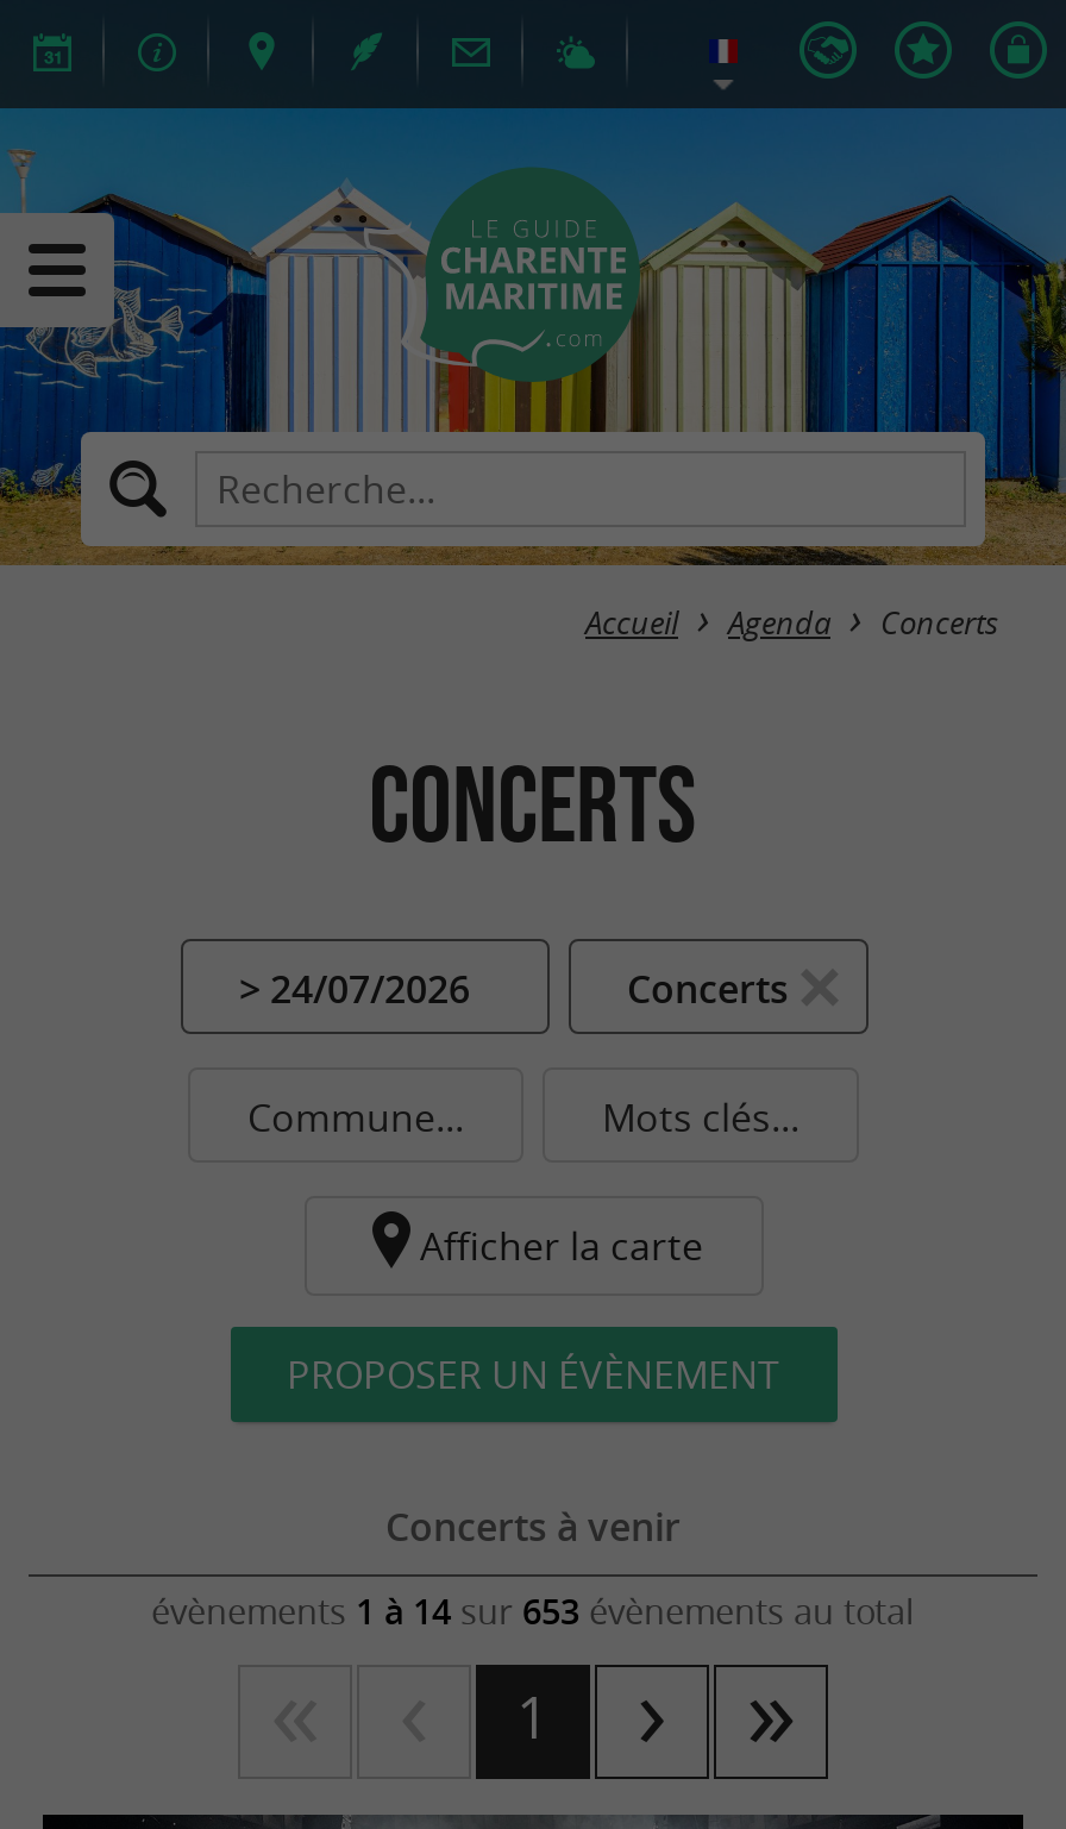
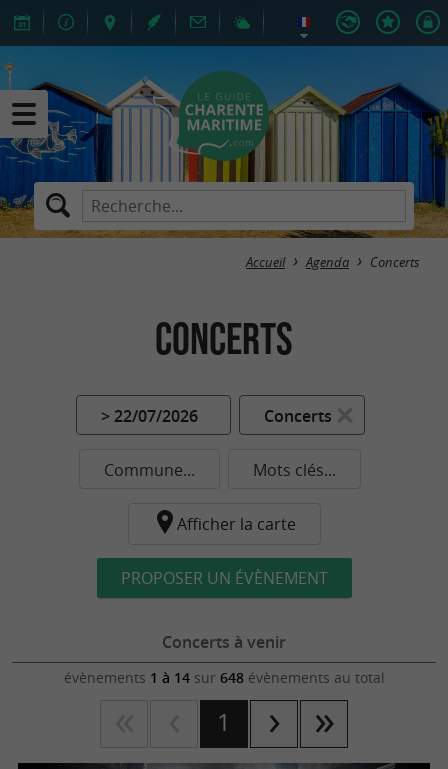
- > 24/07/2026
+ > 22/07/2026

- évènements 1 à 14 sur 653 évènements au total
+ évènements 1 à 14 sur 648 évènements au total
